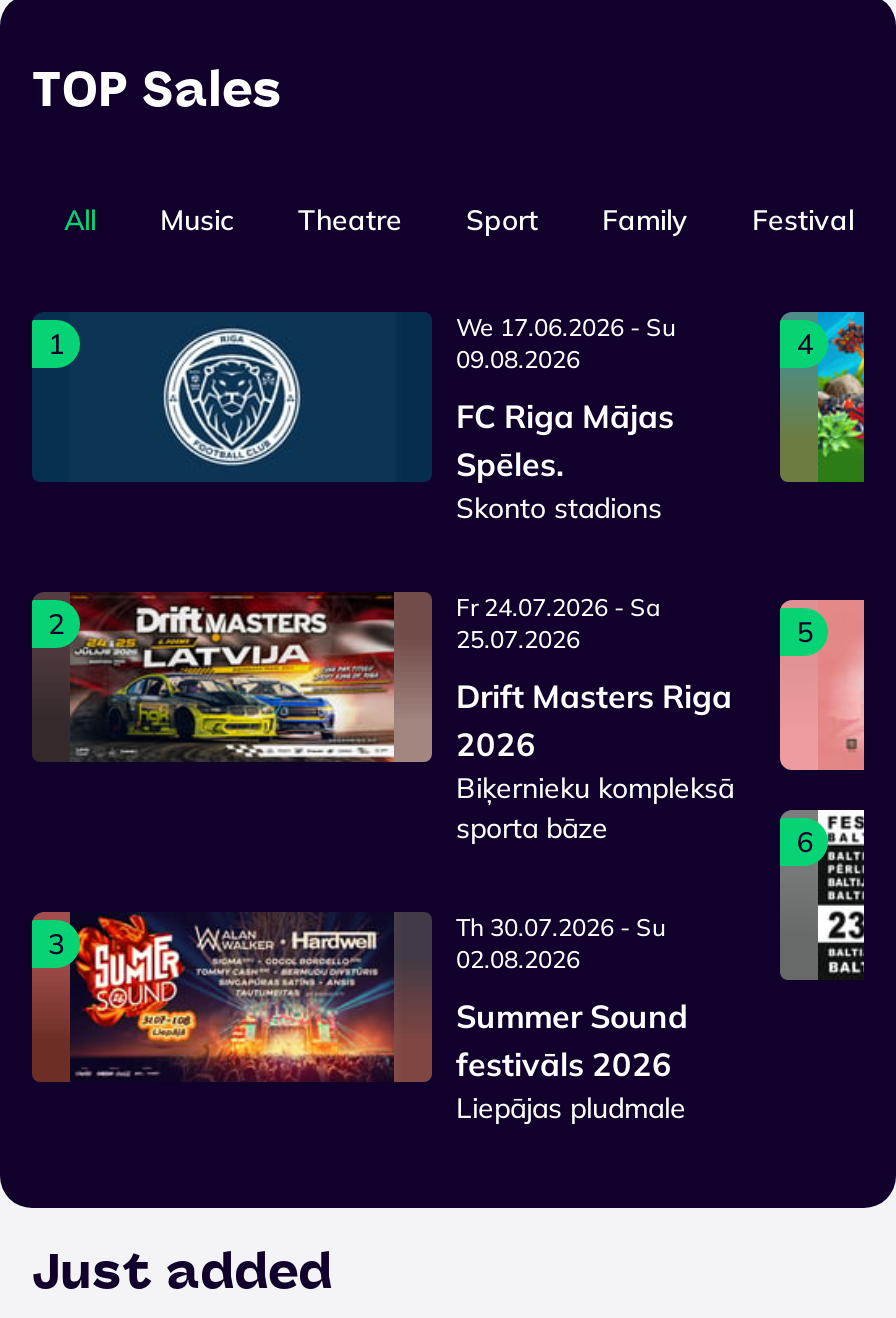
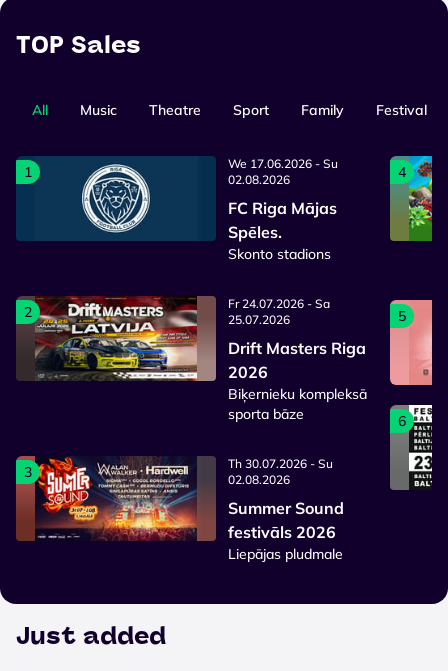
- 09.08.2026
+ 02.08.2026
